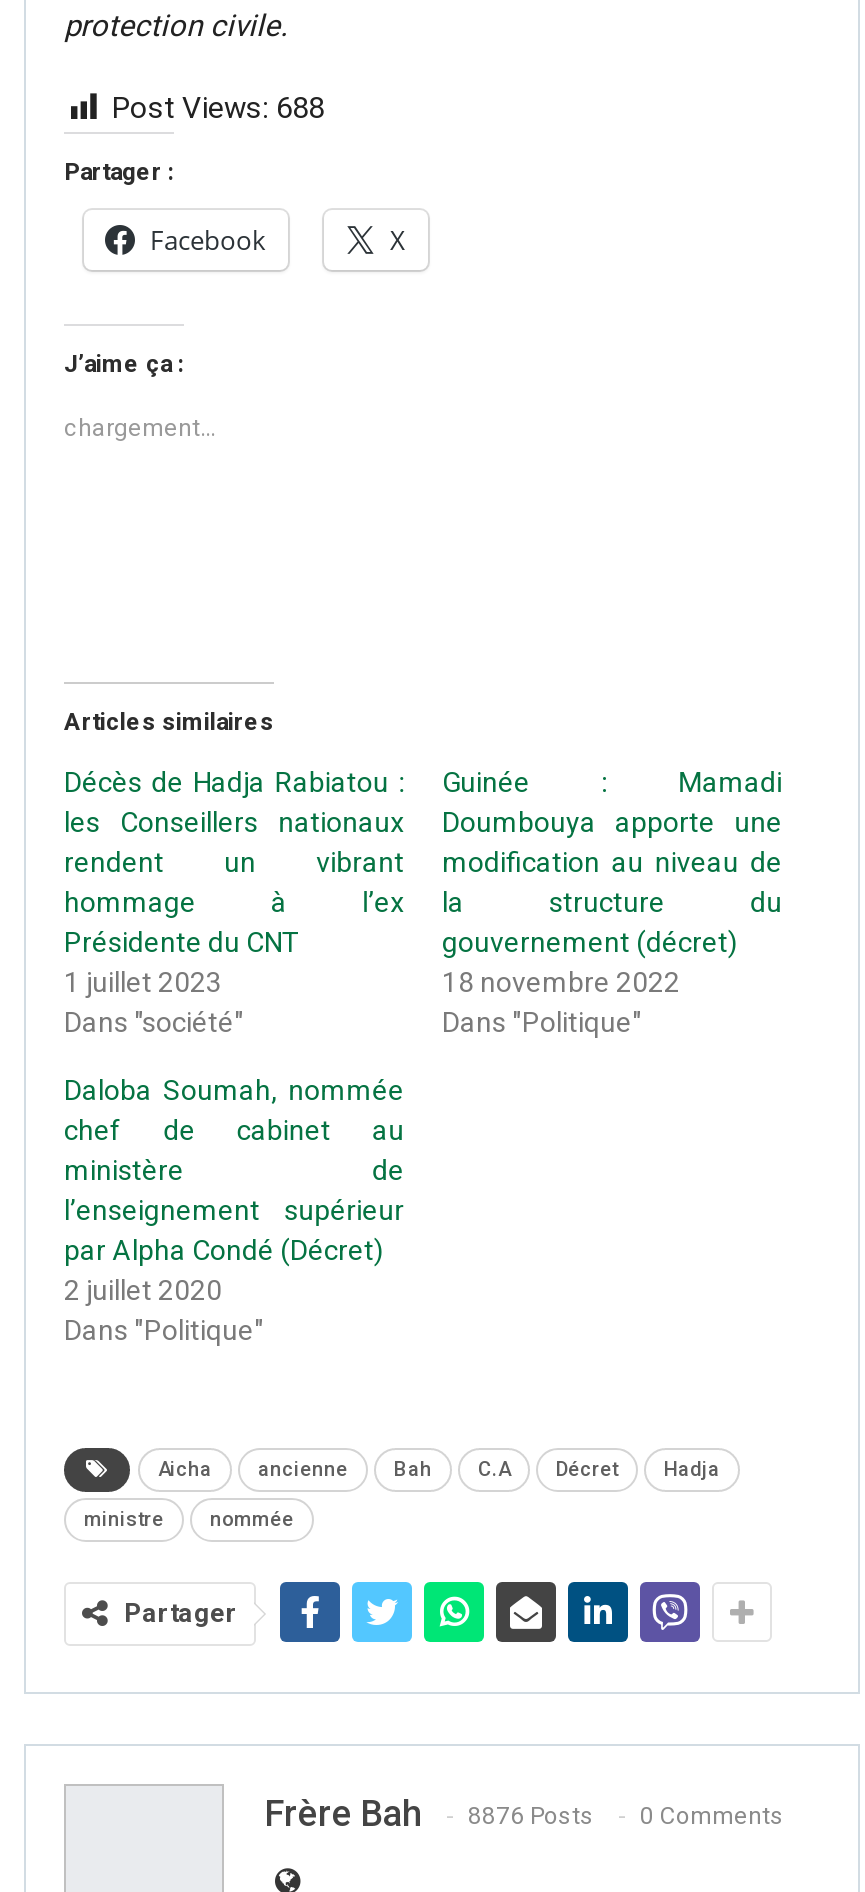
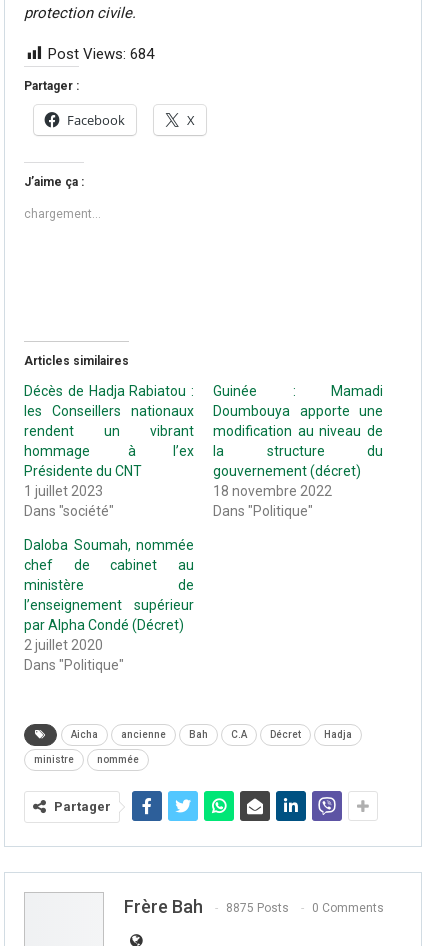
- Post Views: 688
+ Post Views: 684

- Frère Bah 8876 Posts 0 Comments
+ Frère Bah 8875 Posts 0 Comments
